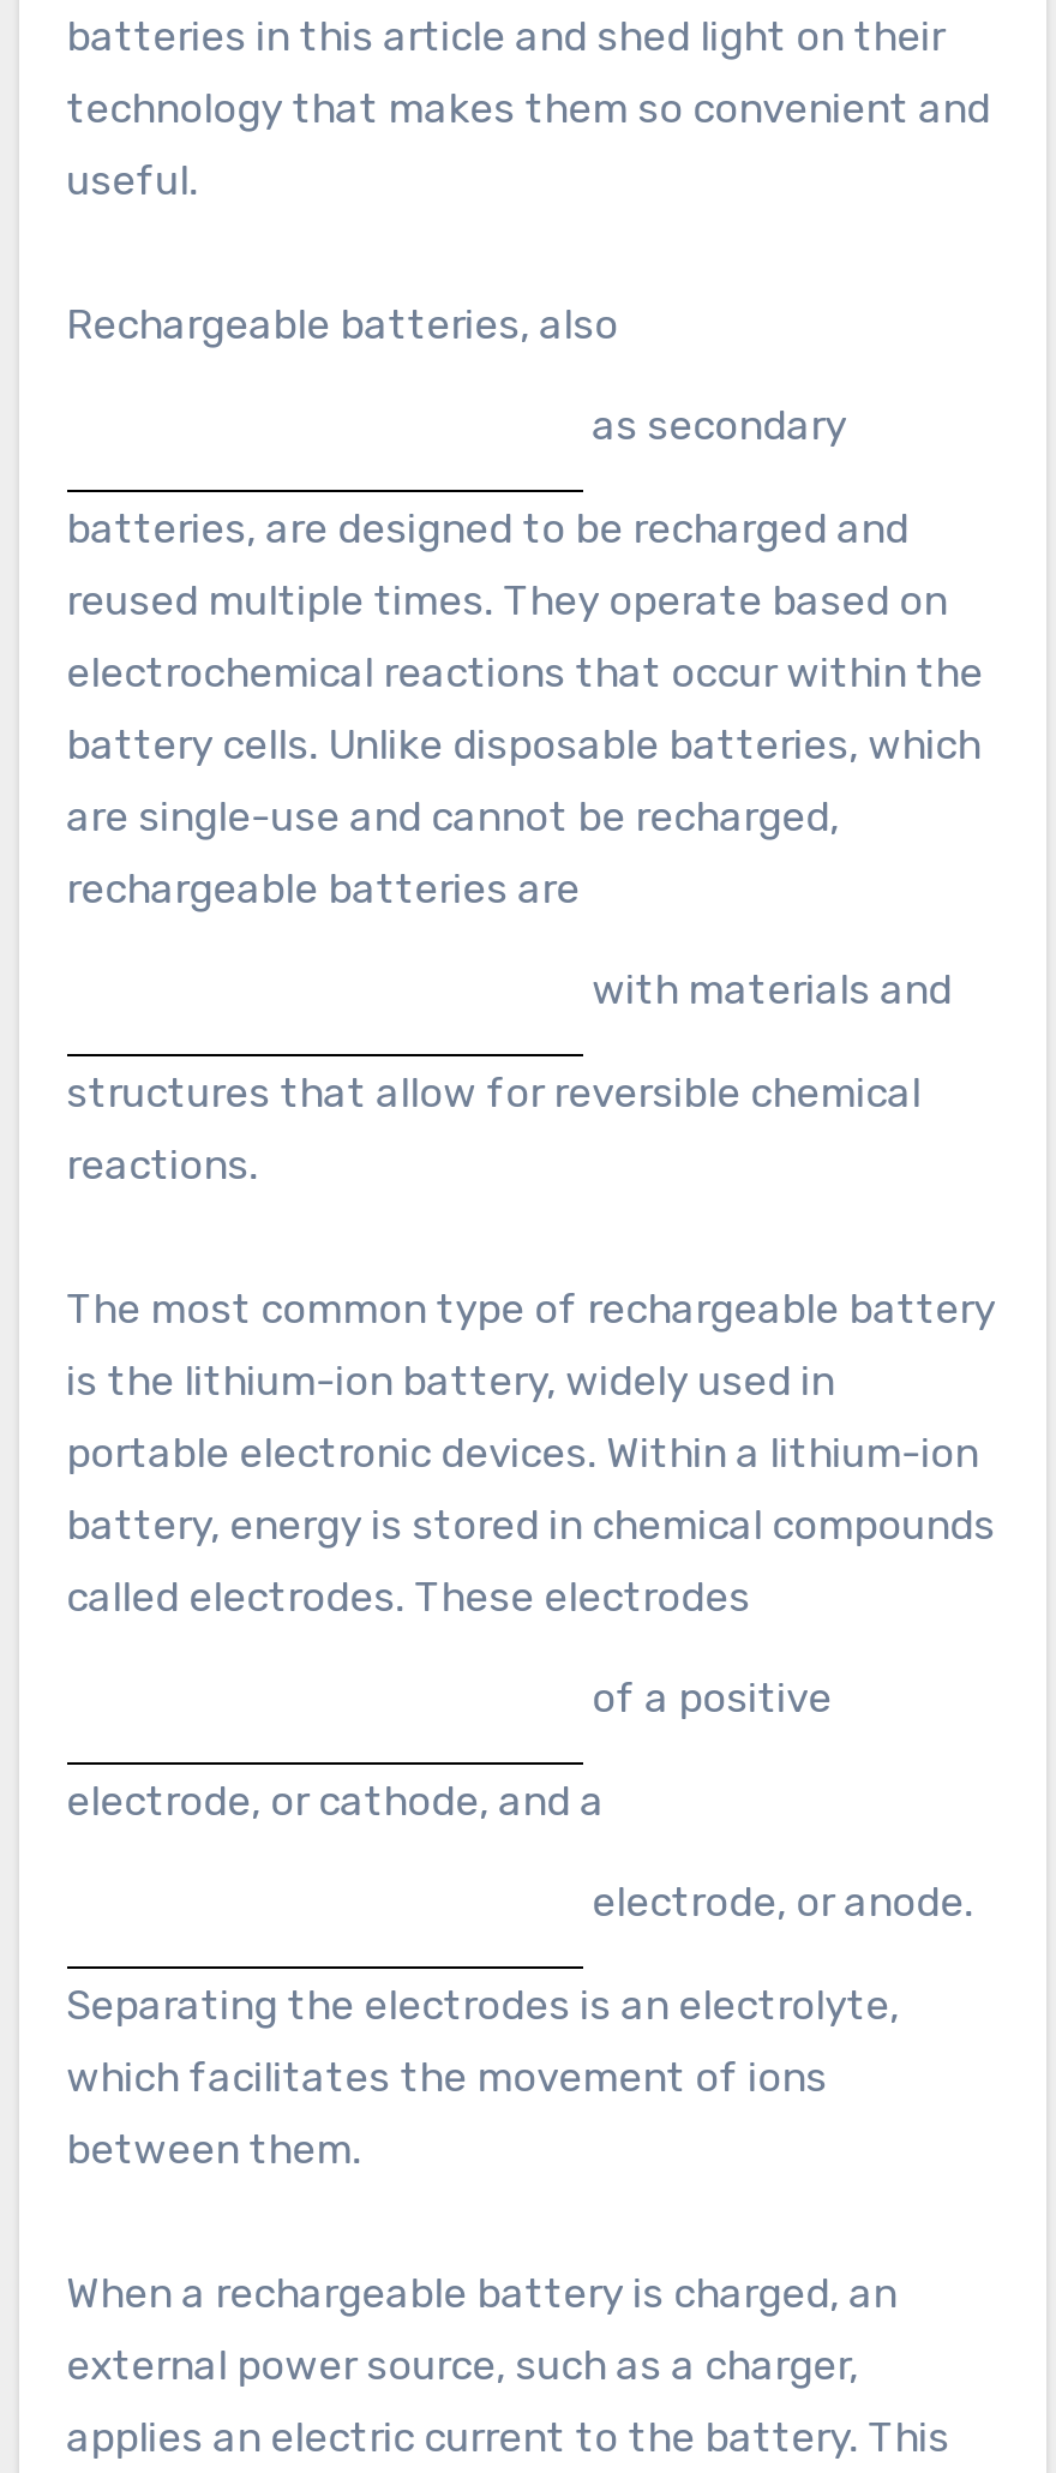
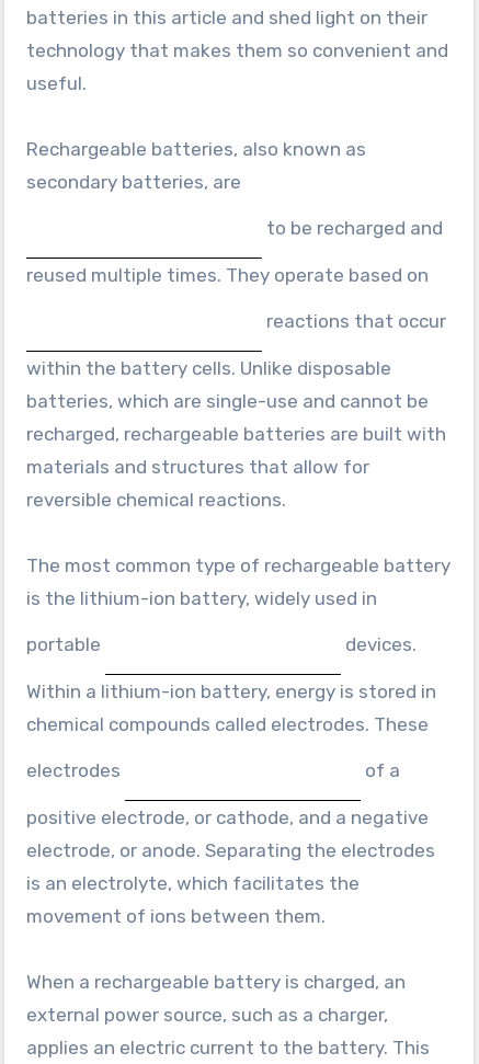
- Rechargeable batteries, also
+ Rechargeable batteries, also known as

- as secondary
+ secondary batteries, are

- batteries, are designed to be recharged and
+ to be recharged and

- electrochemical reactions that occur within the
- battery cells. Unlike disposable batteries, which
- are single-use and cannot be recharged,
- rechargeable batteries are
- with materials and
- structures that allow for reversible chemical
- reactions.
+ reactions that occur
+ within the battery cells. Unlike disposable
+ batteries, which are single-use and cannot be
+ recharged, rechargeable batteries are built with
+ materials and structures that allow for
+ reversible chemical reactions.

- portable electronic devices. Within a lithium-ion
- battery, energy is stored in chemical compounds
- called electrodes. These electrodes
- of a positive
- electrode, or cathode, and a
- electrode, or anode.
- Separating the electrodes is an electrolyte,
- which facilitates the movement of ions
- between them.
+ portable
+ devices.
+ Within a lithium-ion battery, energy is stored in
+ chemical compounds called electrodes. These
+ electrodes
+ of a
+ positive electrode, or cathode, and a negative
+ electrode, or anode. Separating the electrodes
+ is an electrolyte, which facilitates the
+ movement of ions between them.
